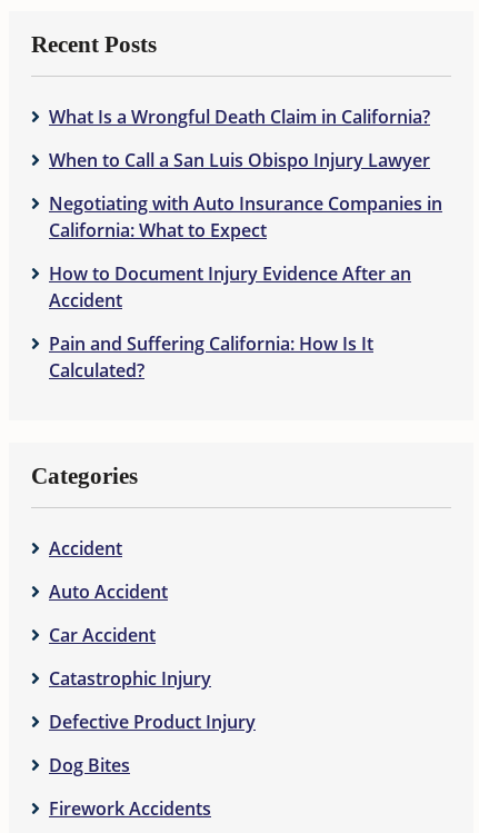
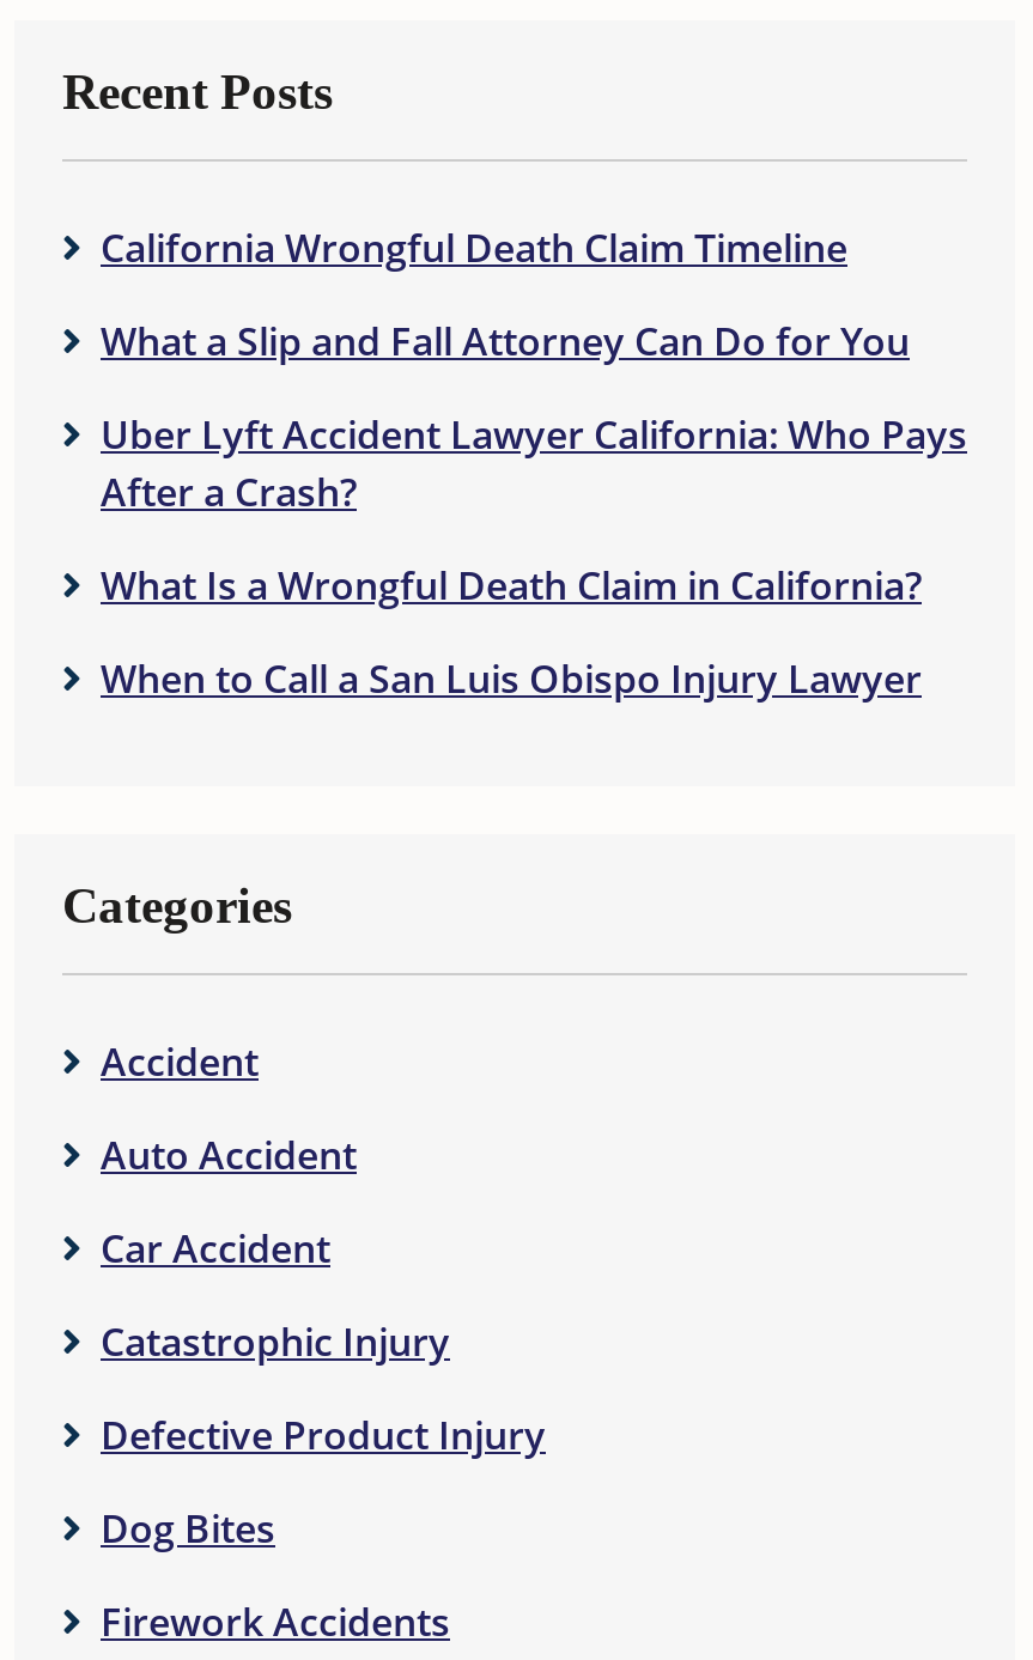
+ California Wrongful Death Claim Timeline
+ What a Slip and Fall Attorney Can Do for You
+ Uber Lyft Accident Lawyer California: Who Pays
+ After a Crash?

moved down: What Is a Wrongful Death Claim in California? | When to Call a San Luis Obispo Injury Lawyer

- Negotiating with Auto Insurance Companies in
- California: What to Expect
- How to Document Injury Evidence After an
- Accident
- Pain and Suffering California: How Is It
- Calculated?
